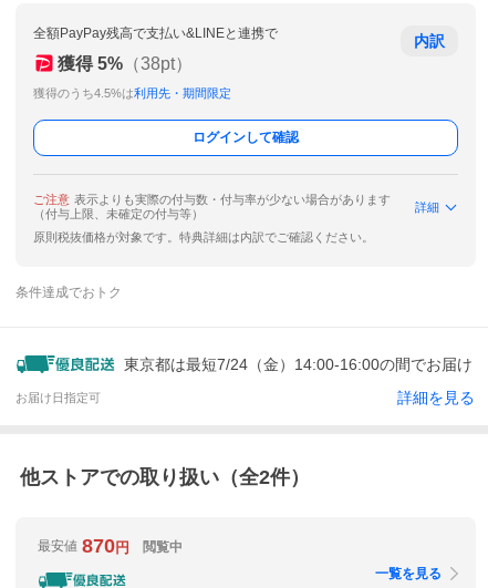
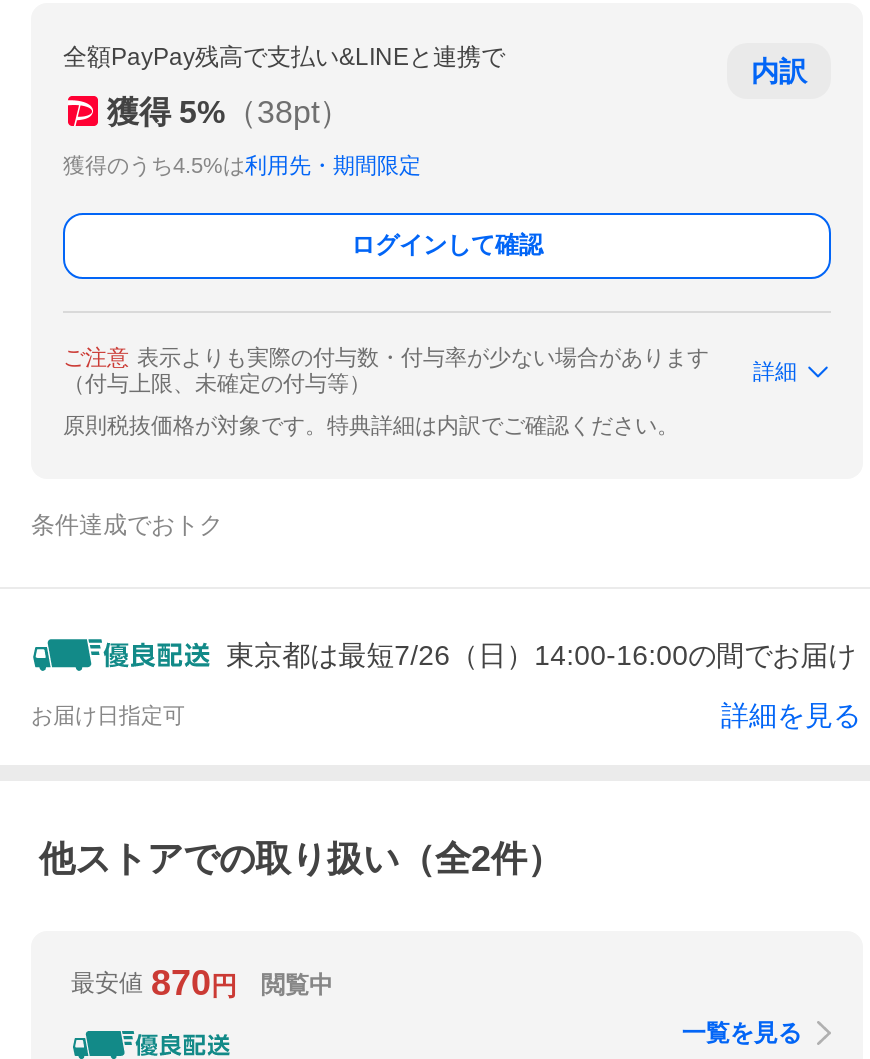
- 東京都は最短7/24（金）14:00-16:00の間でお届け
+ 東京都は最短7/26（日）14:00-16:00の間でお届け
